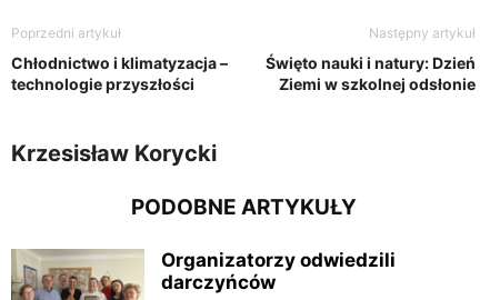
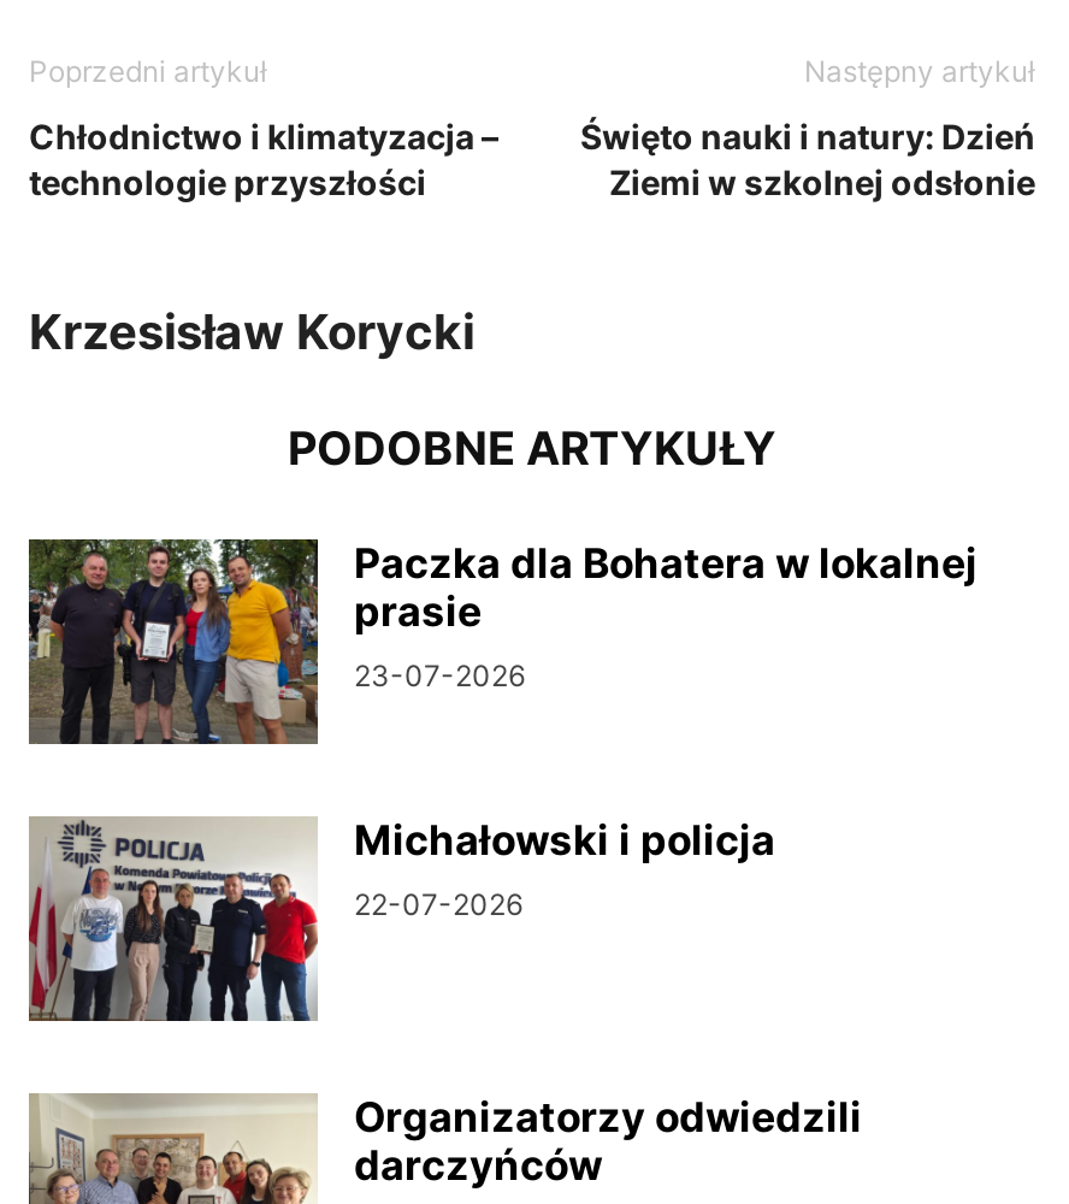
+ [image]
+ Paczka dla Bohatera w lokalnej
+ prasie
+ 23-07-2026

+ [image]
+ Michałowski i policja
+ 22-07-2026
